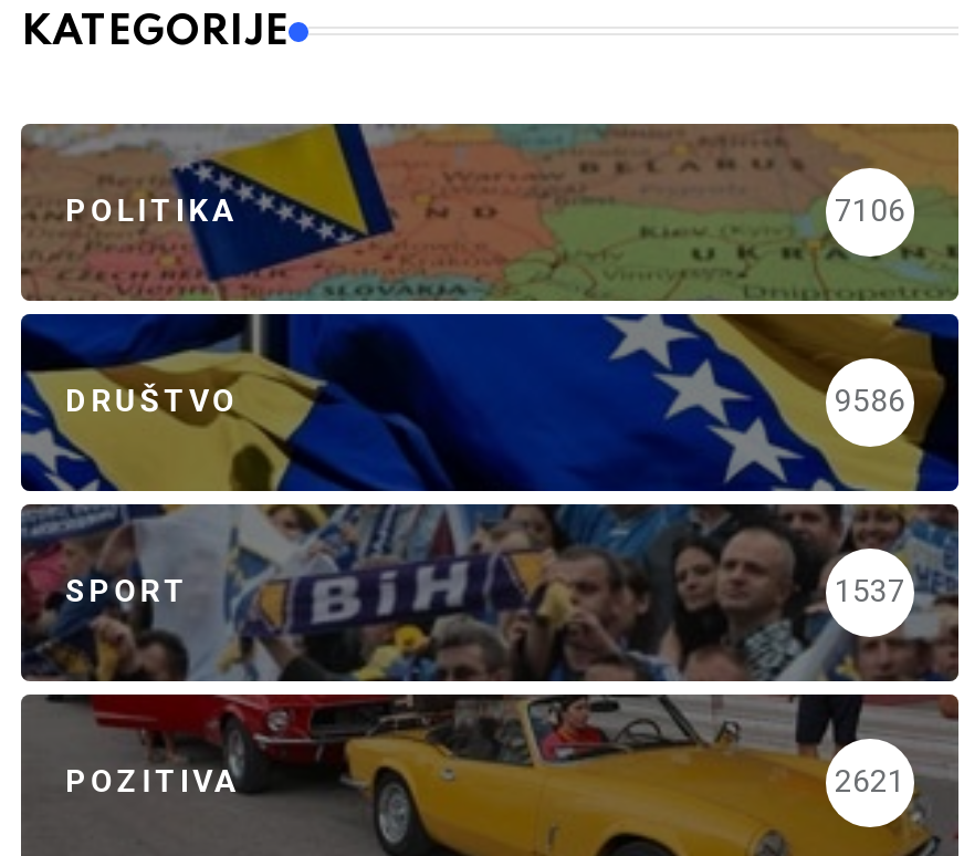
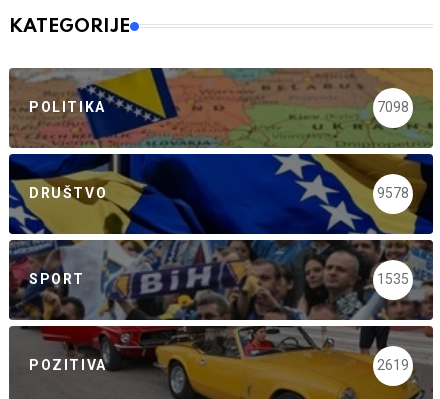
- 7106
+ 7098

- 9586
+ 9578

- 1537
+ 1535

- 2621
+ 2619
